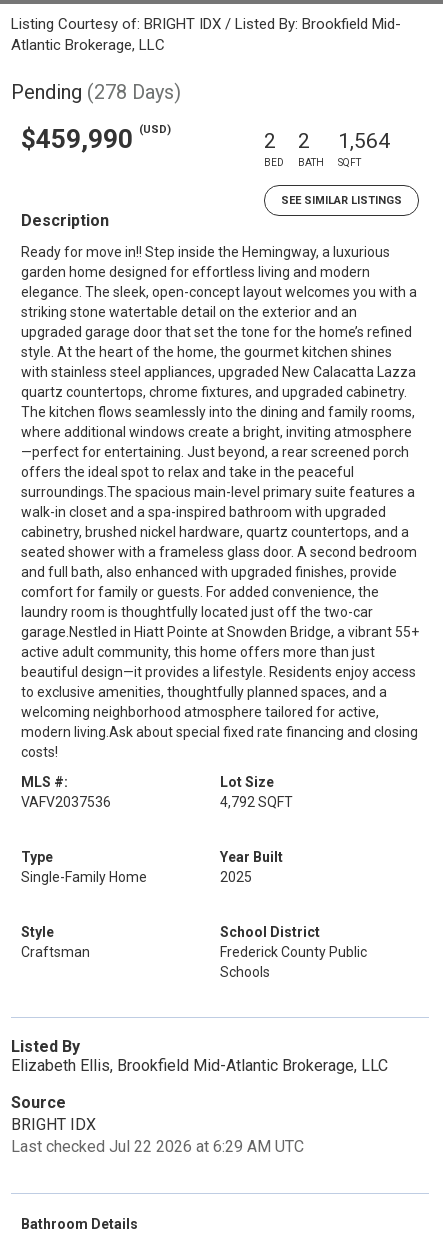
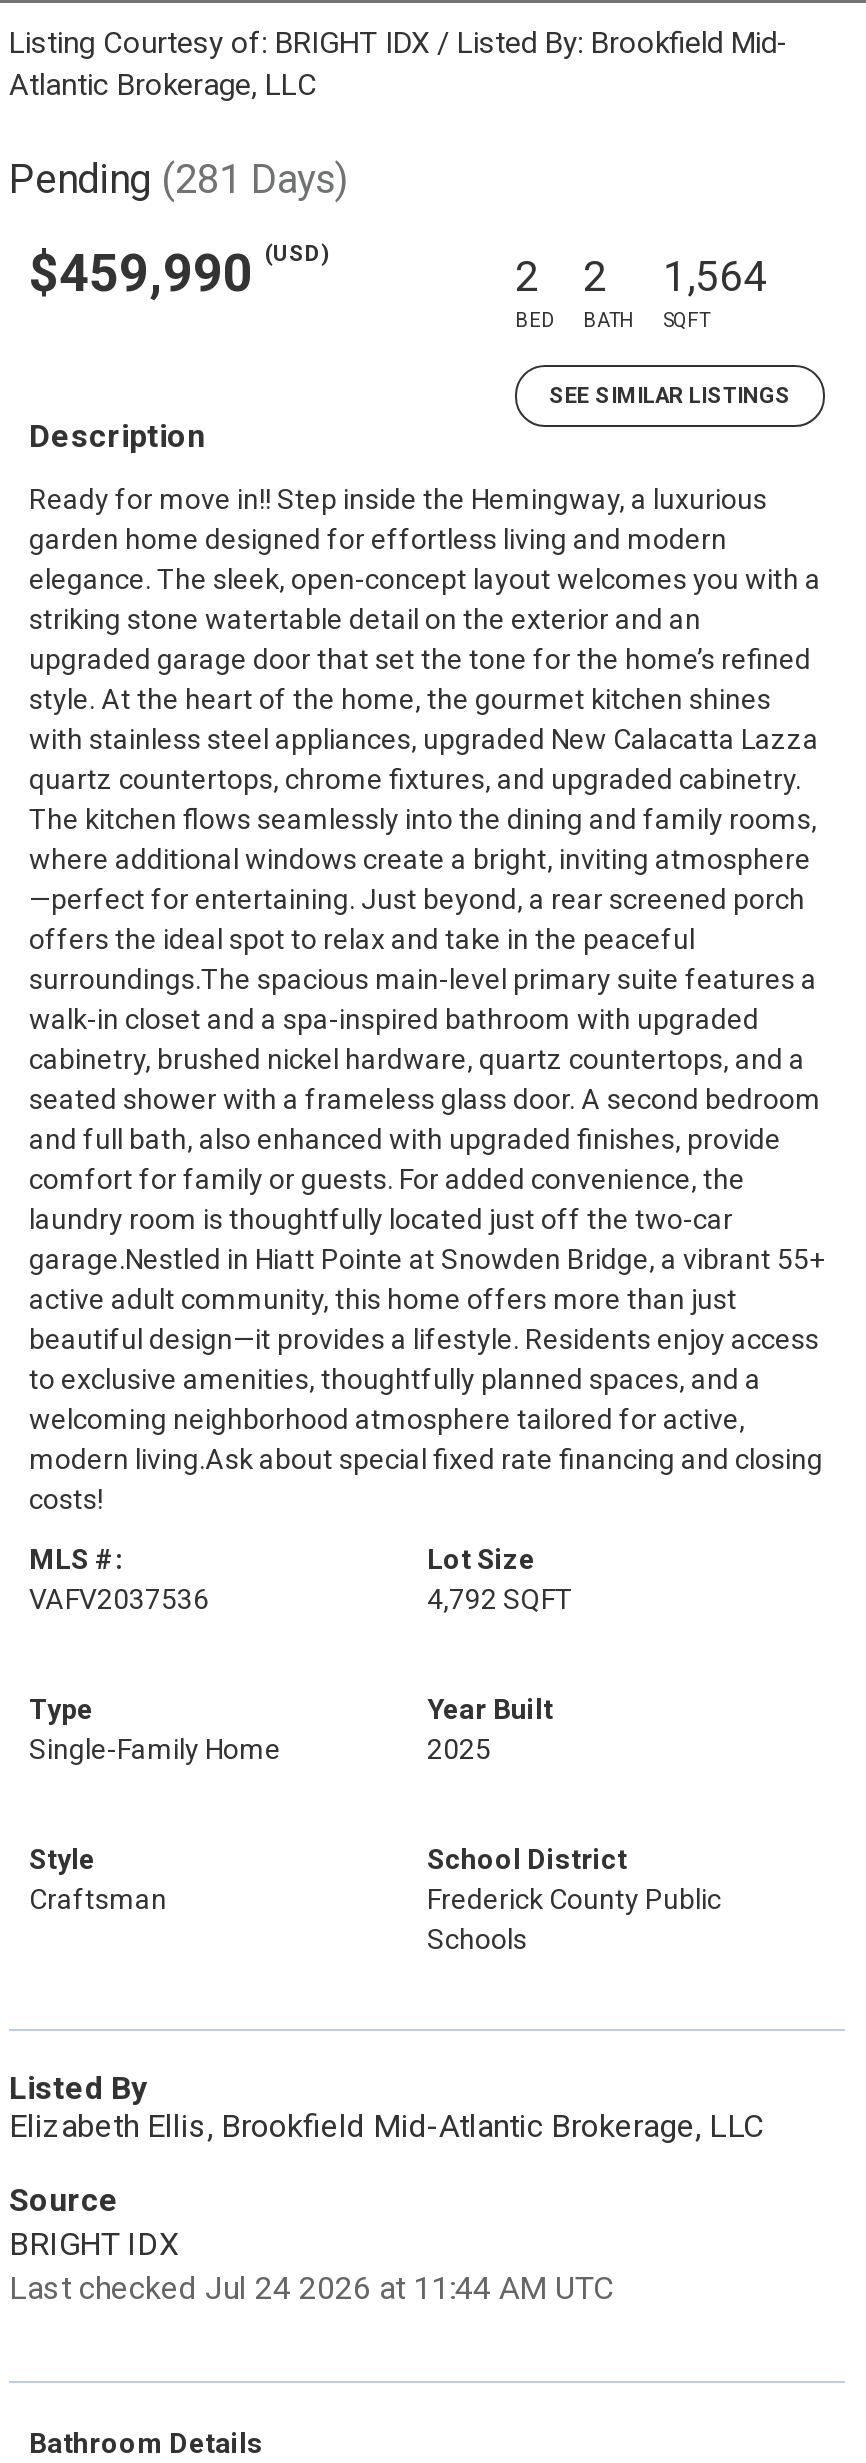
- Pending (278 Days)
+ Pending (281 Days)

- Last checked Jul 22 2026 at 6:29 AM UTC
+ Last checked Jul 24 2026 at 11:44 AM UTC
